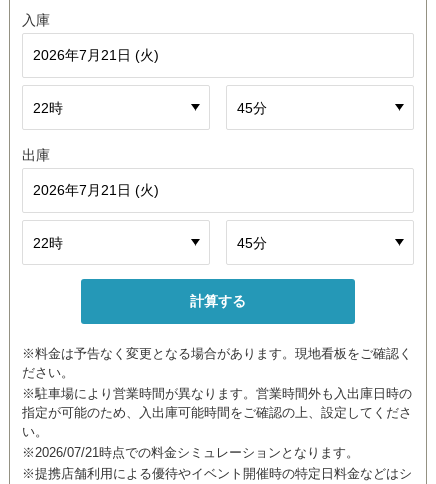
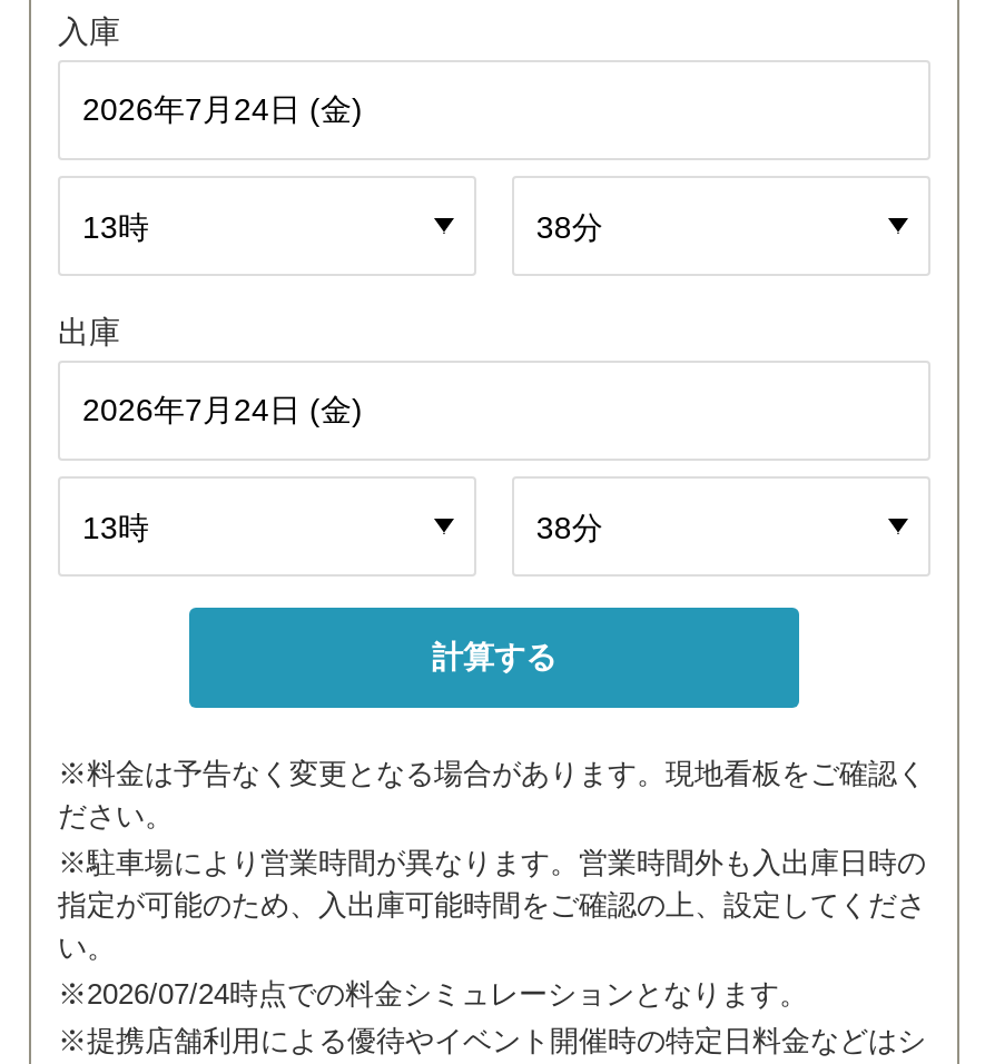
- ※2026/07/21時点での料金シミュレーションとなります。
+ ※2026/07/24時点での料金シミュレーションとなります。
